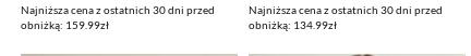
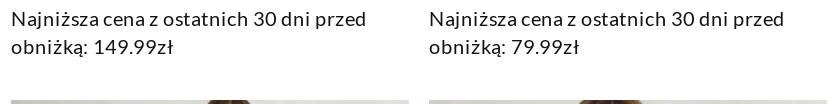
- obniżką: 159.99zł
+ obniżką: 149.99zł

- obniżką: 134.99zł
+ obniżką: 79.99zł
